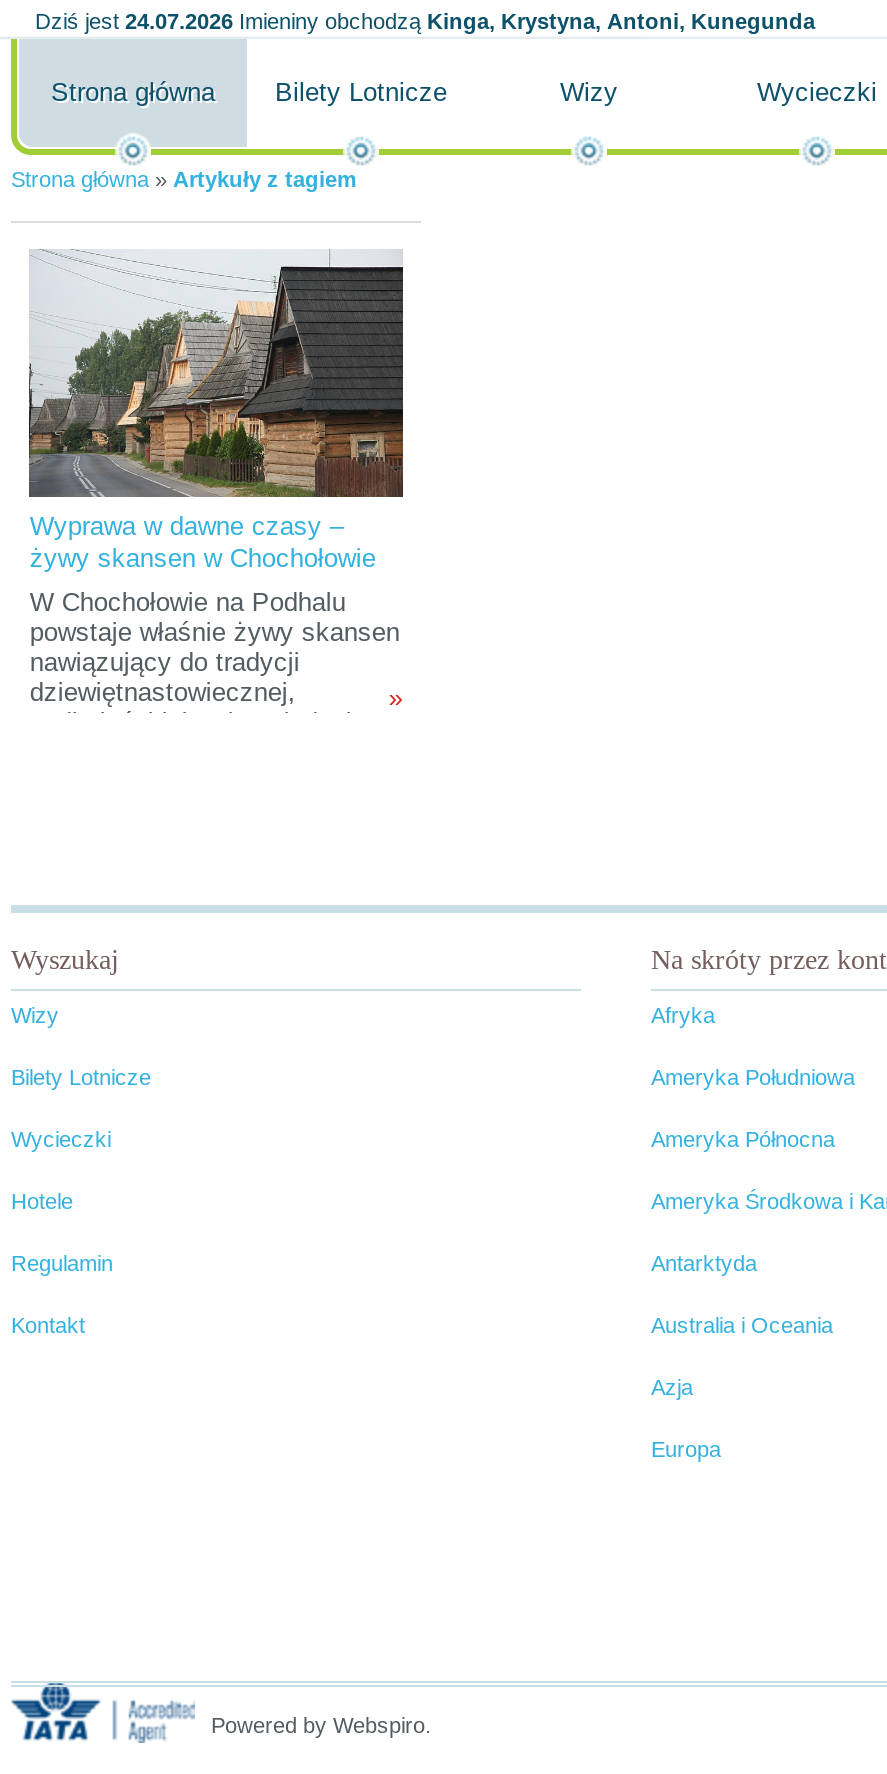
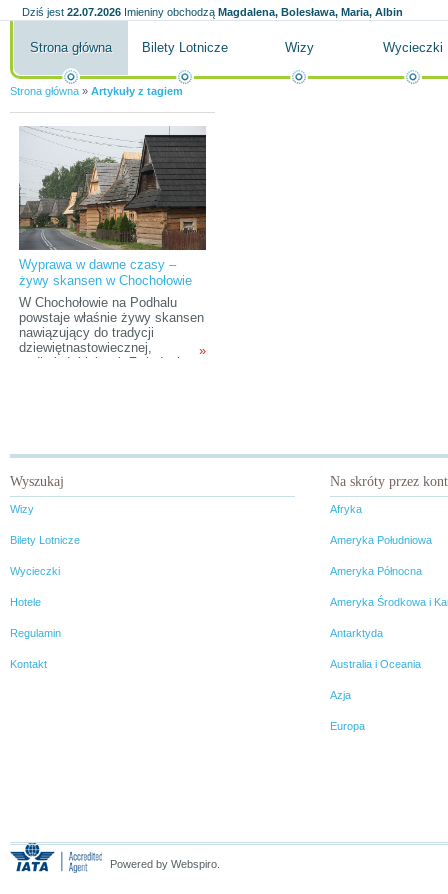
- Dziś jest 24.07.2026 Imieniny obchodzą Kinga, Krystyna, Antoni, Kunegunda
+ Dziś jest 22.07.2026 Imieniny obchodzą Magdalena, Bolesława, Maria, Albin
